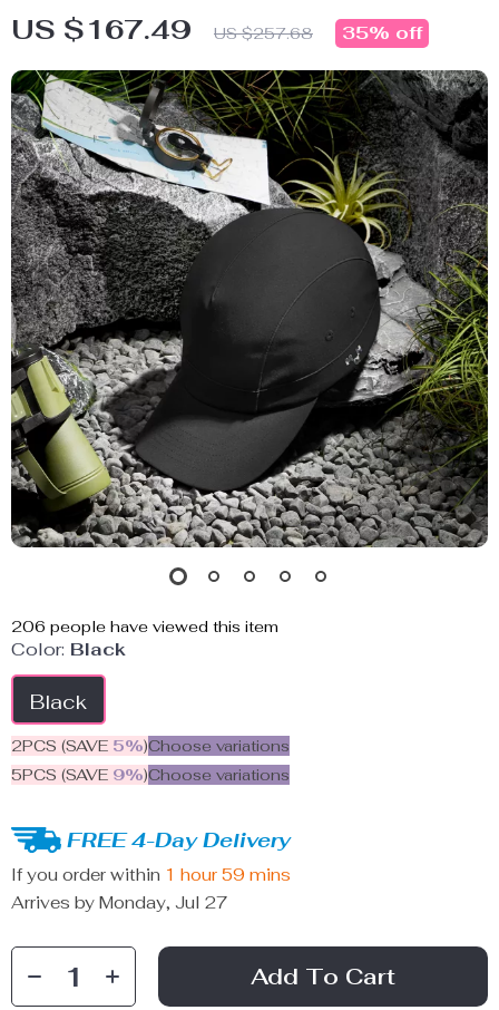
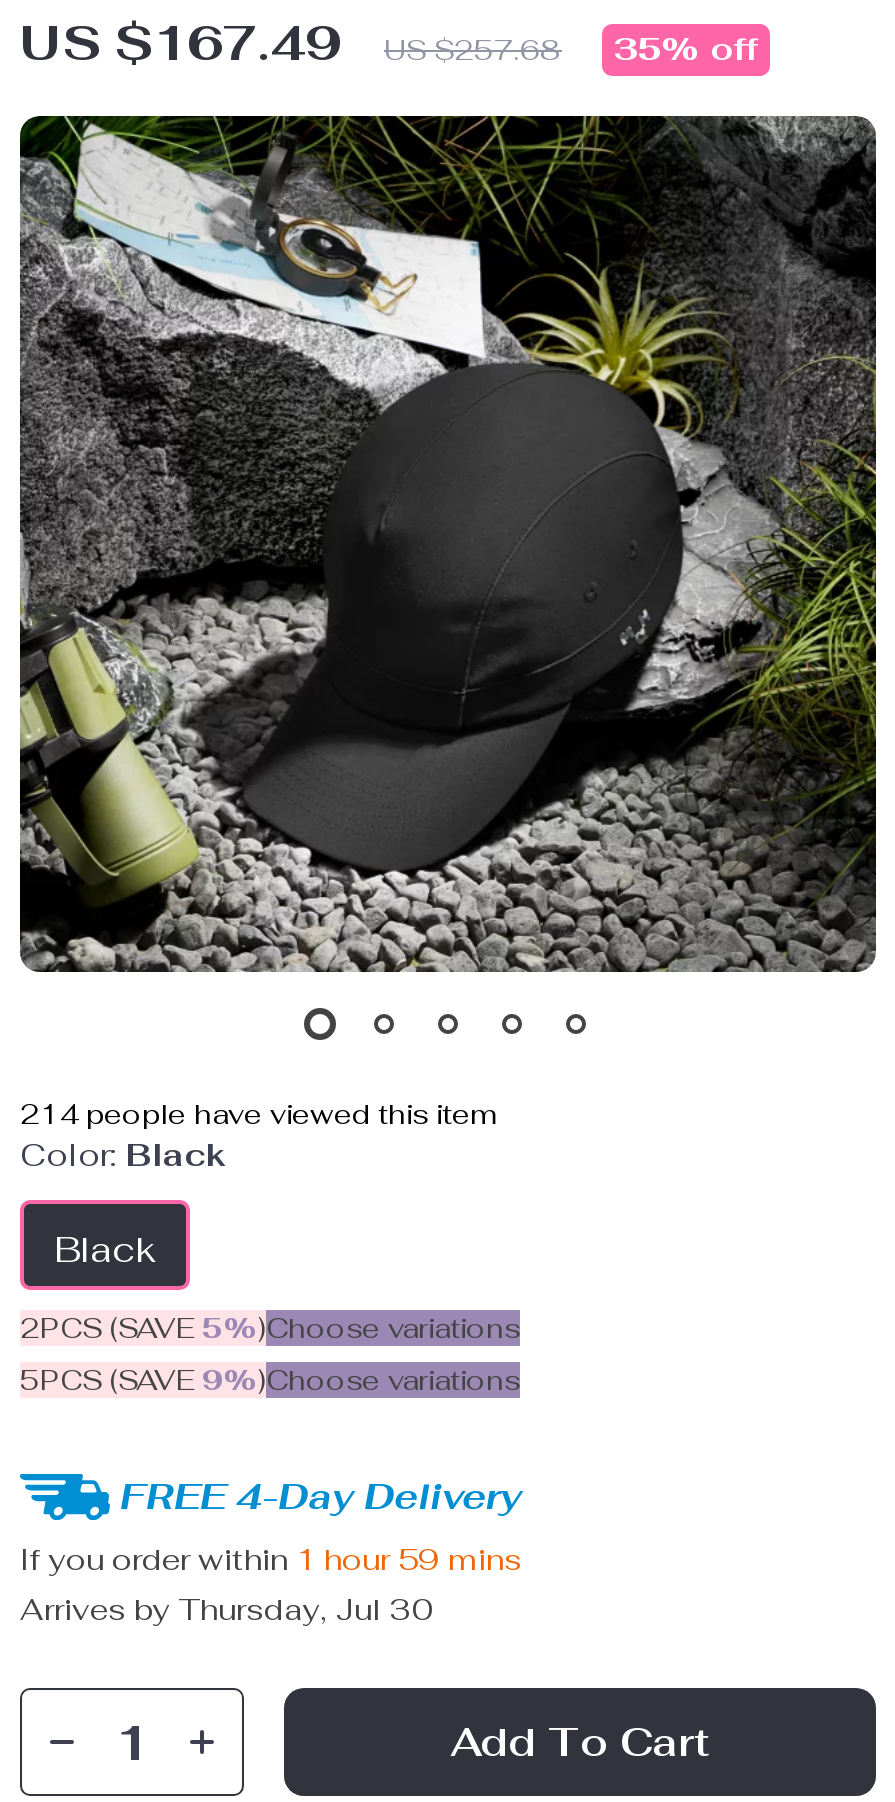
- 206 people have viewed this item
+ 214 people have viewed this item

- Arrives by Monday, Jul 27
+ Arrives by Thursday, Jul 30
